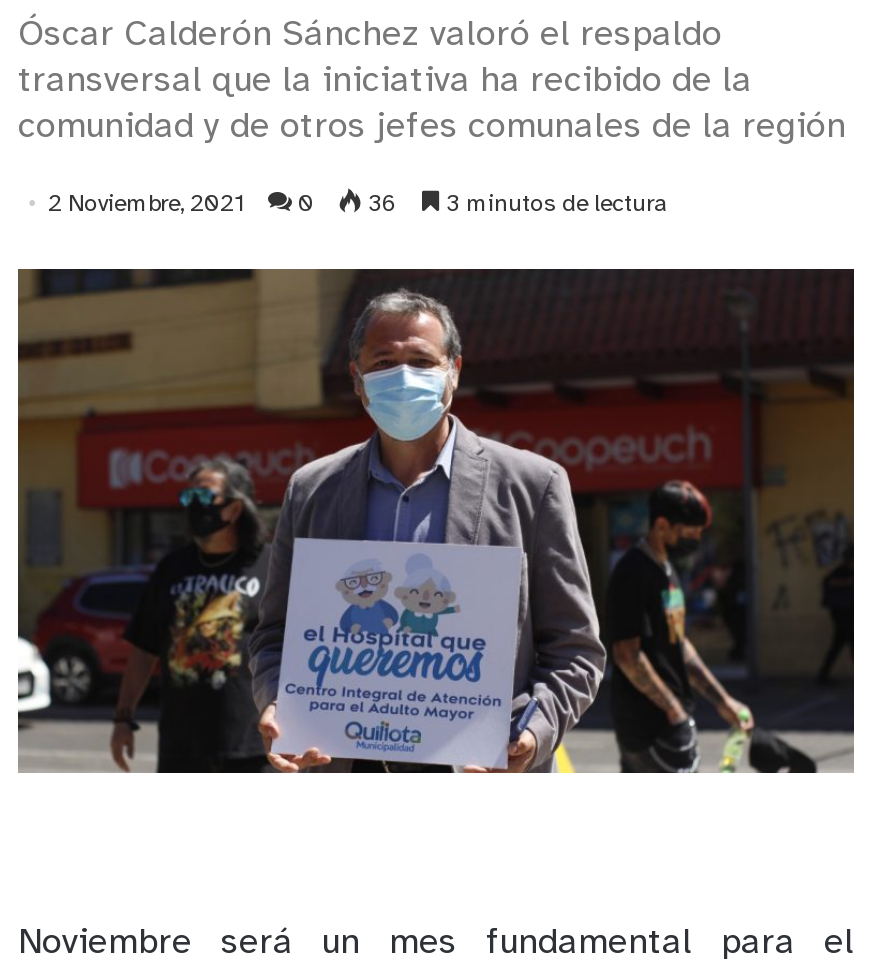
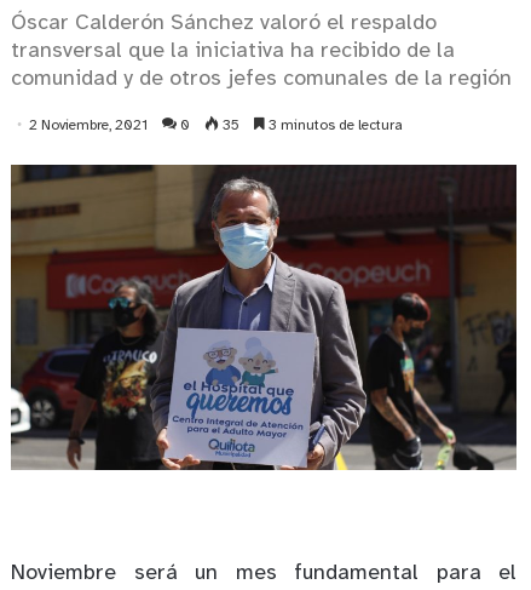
- 36
+ 35
